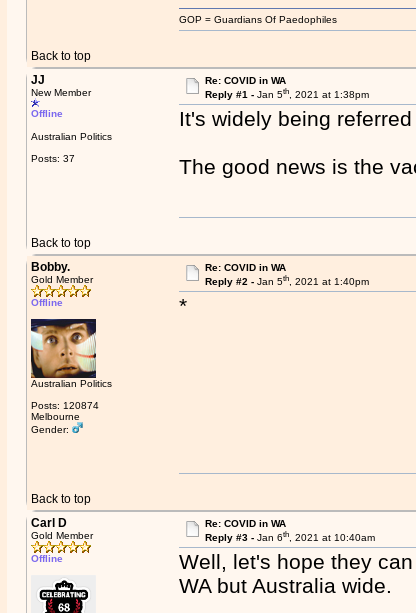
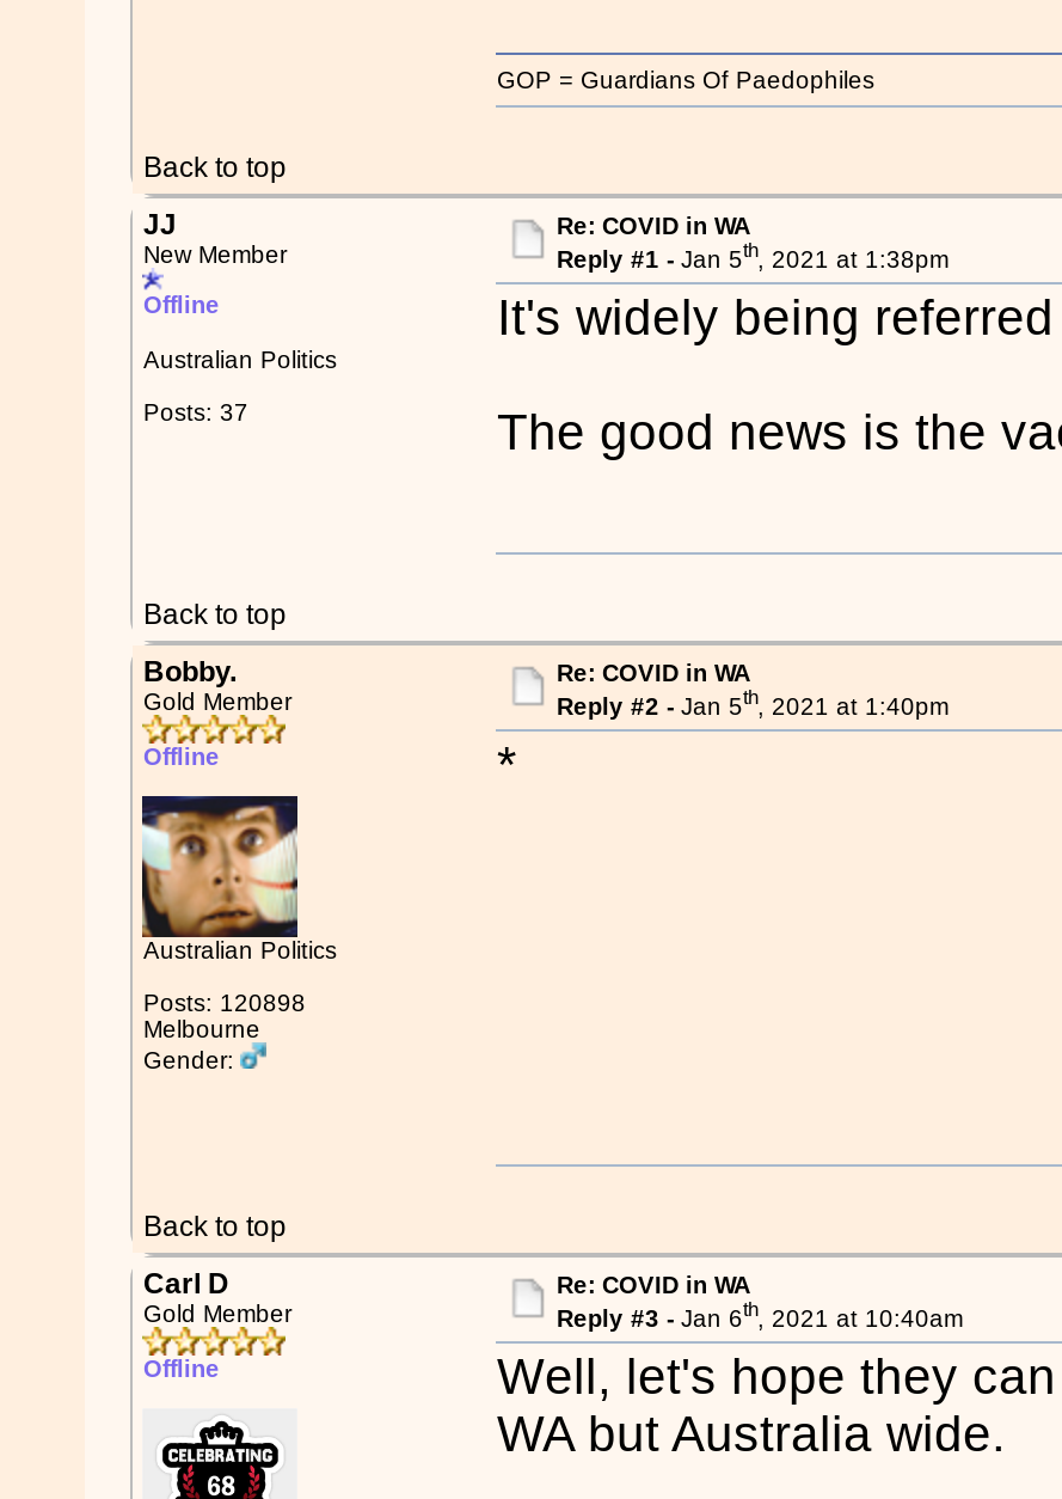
- Posts: 120874
+ Posts: 120898
